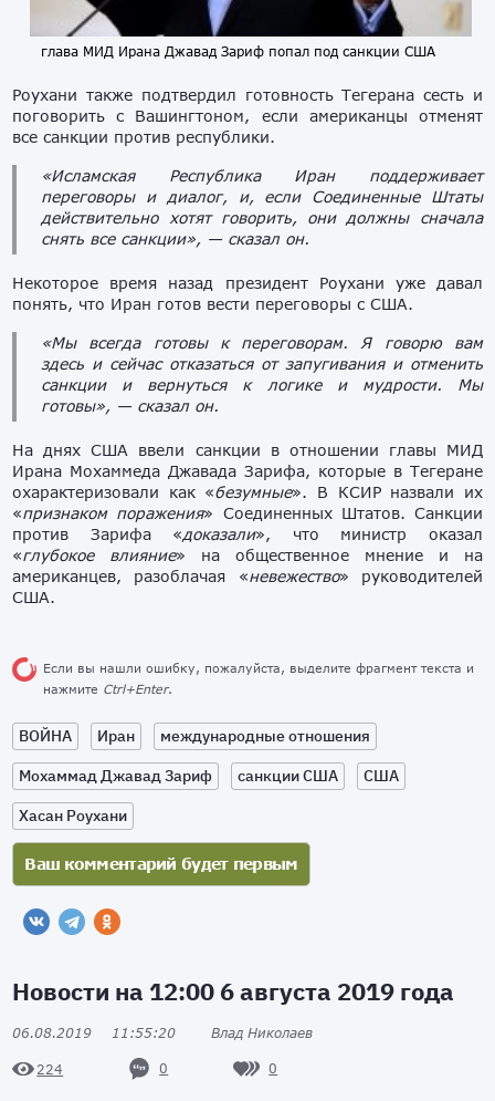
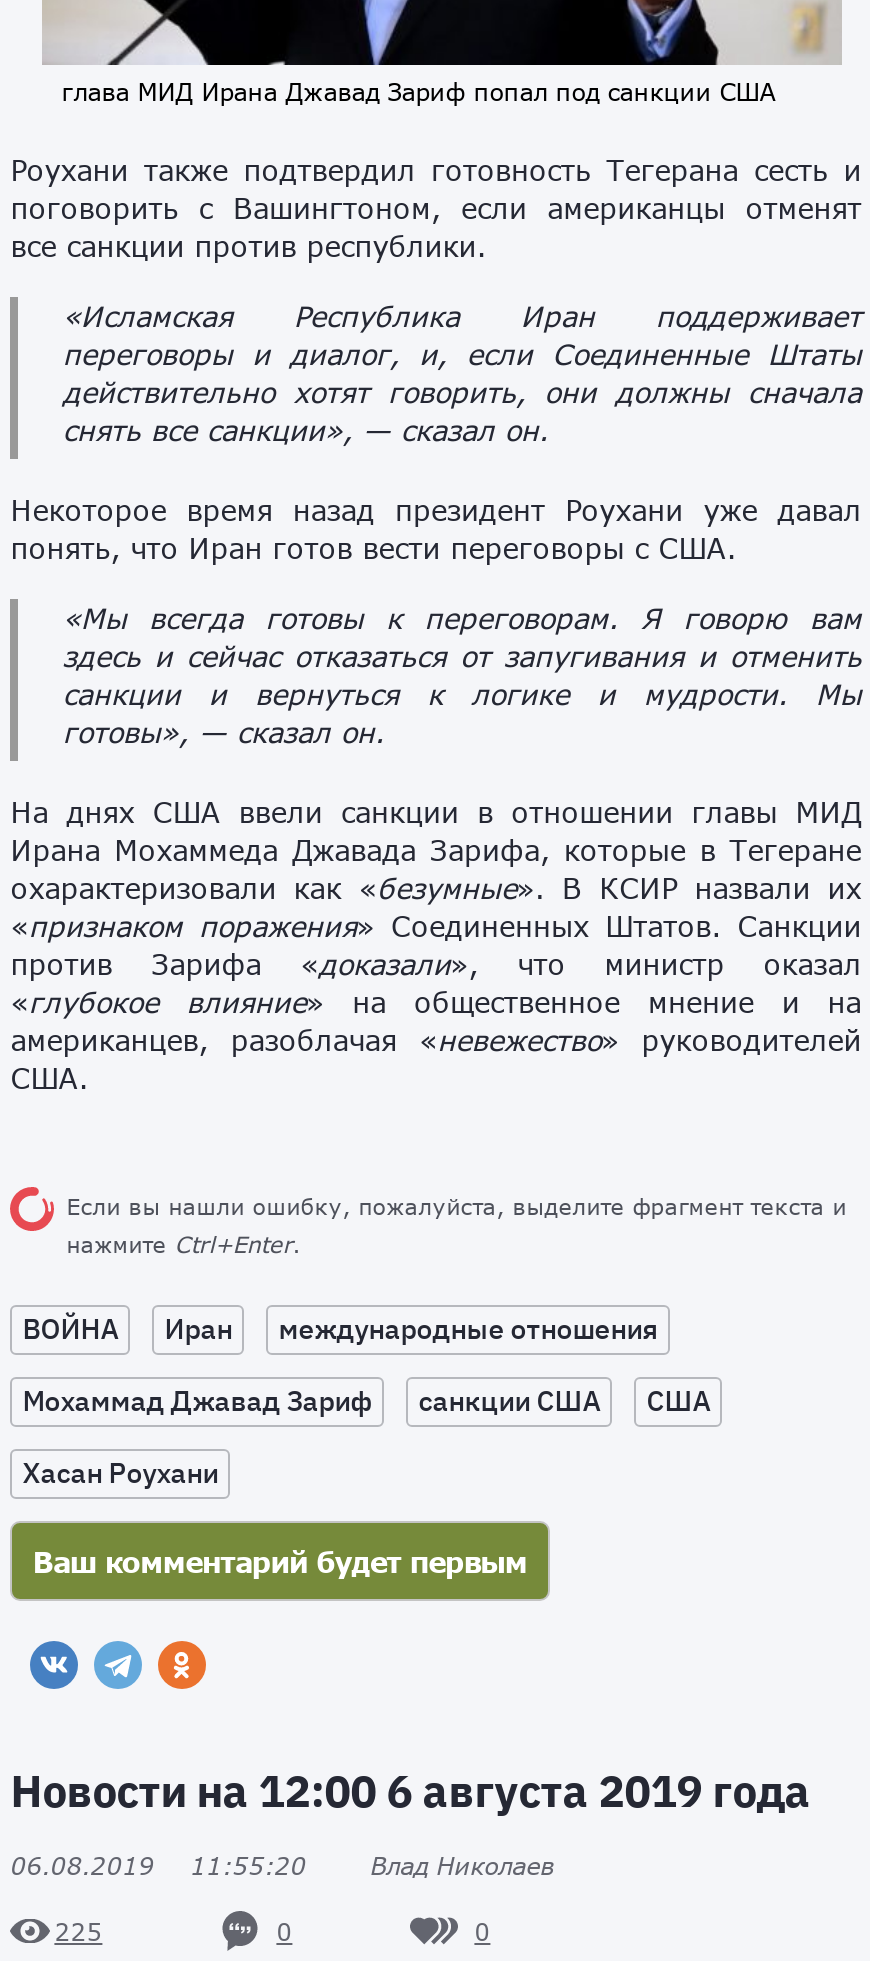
- 224
+ 225
